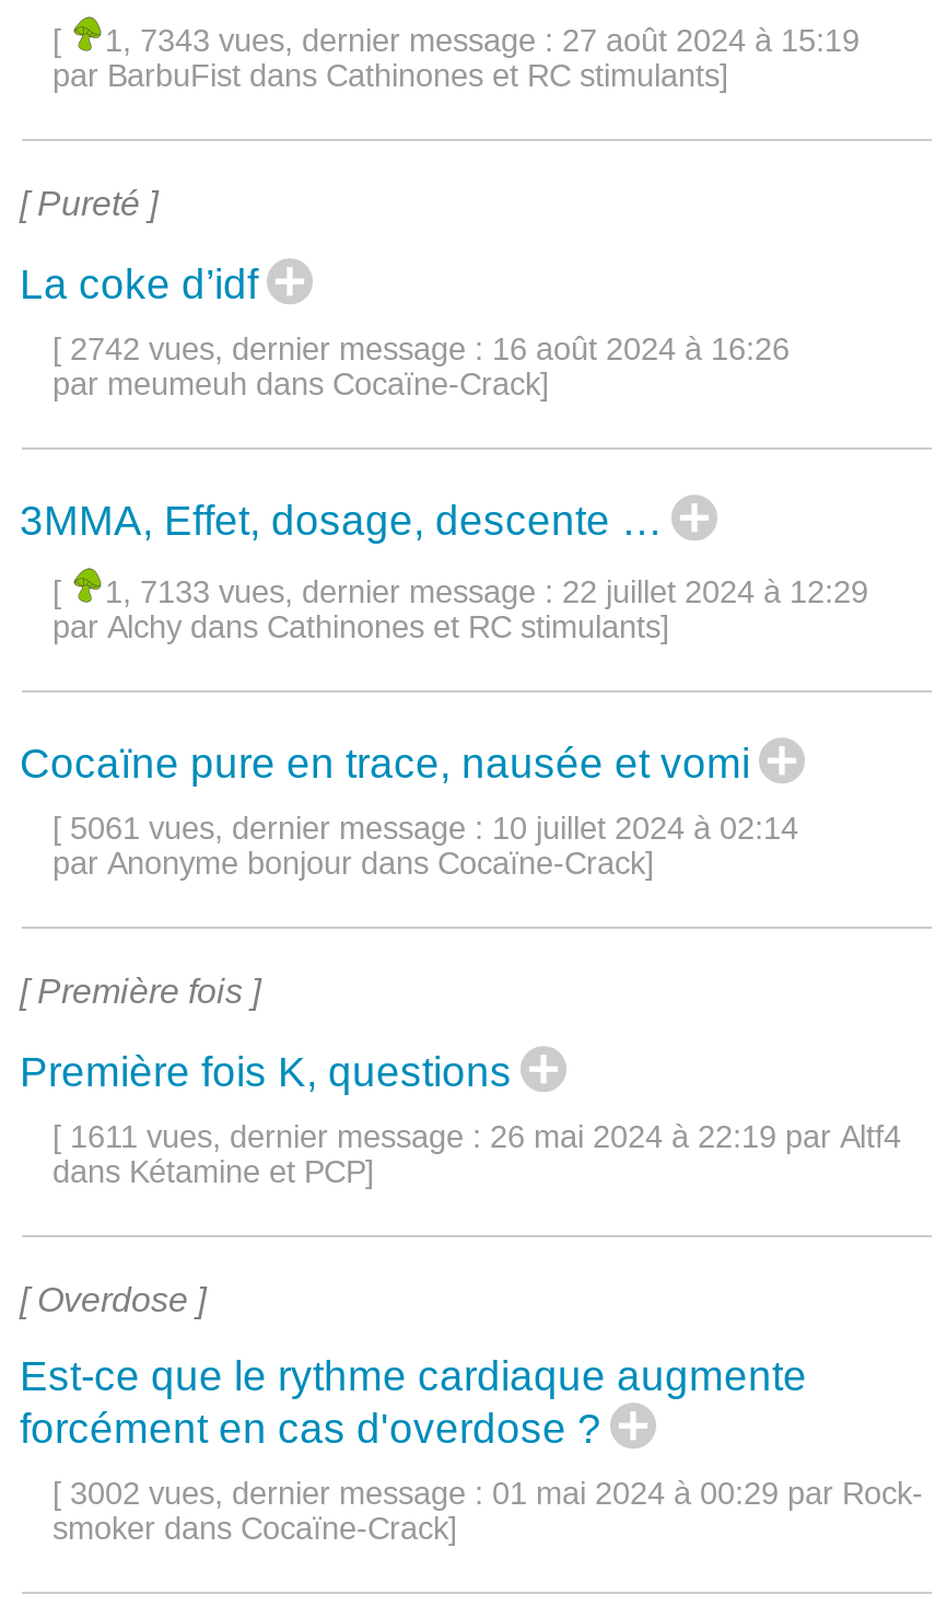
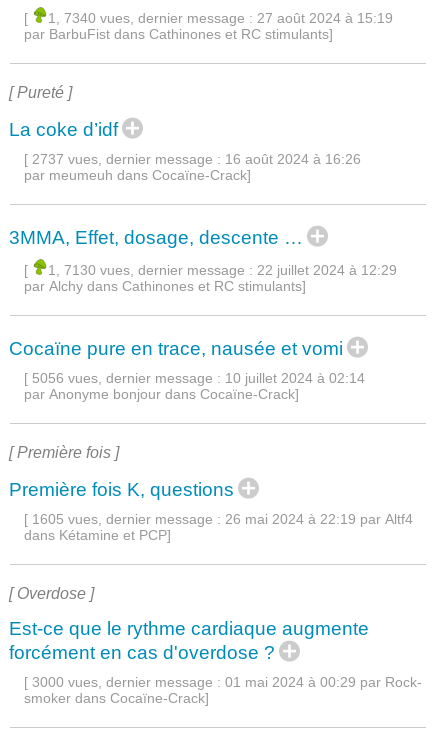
- 1, 7343 vues, dernier message : 27 août 2024 à 15:19
+ 1, 7340 vues, dernier message : 27 août 2024 à 15:19

- [ 2742 vues, dernier message : 16 août 2024 à 16:26
+ [ 2737 vues, dernier message : 16 août 2024 à 16:26

- 1, 7133 vues, dernier message : 22 juillet 2024 à 12:29
+ 1, 7130 vues, dernier message : 22 juillet 2024 à 12:29

- [ 5061 vues, dernier message : 10 juillet 2024 à 02:14
+ [ 5056 vues, dernier message : 10 juillet 2024 à 02:14

- [ 1611 vues, dernier message : 26 mai 2024 à 22:19 par Altf4
+ [ 1605 vues, dernier message : 26 mai 2024 à 22:19 par Altf4

- [ 3002 vues, dernier message : 01 mai 2024 à 00:29 par Rock-
+ [ 3000 vues, dernier message : 01 mai 2024 à 00:29 par Rock-
